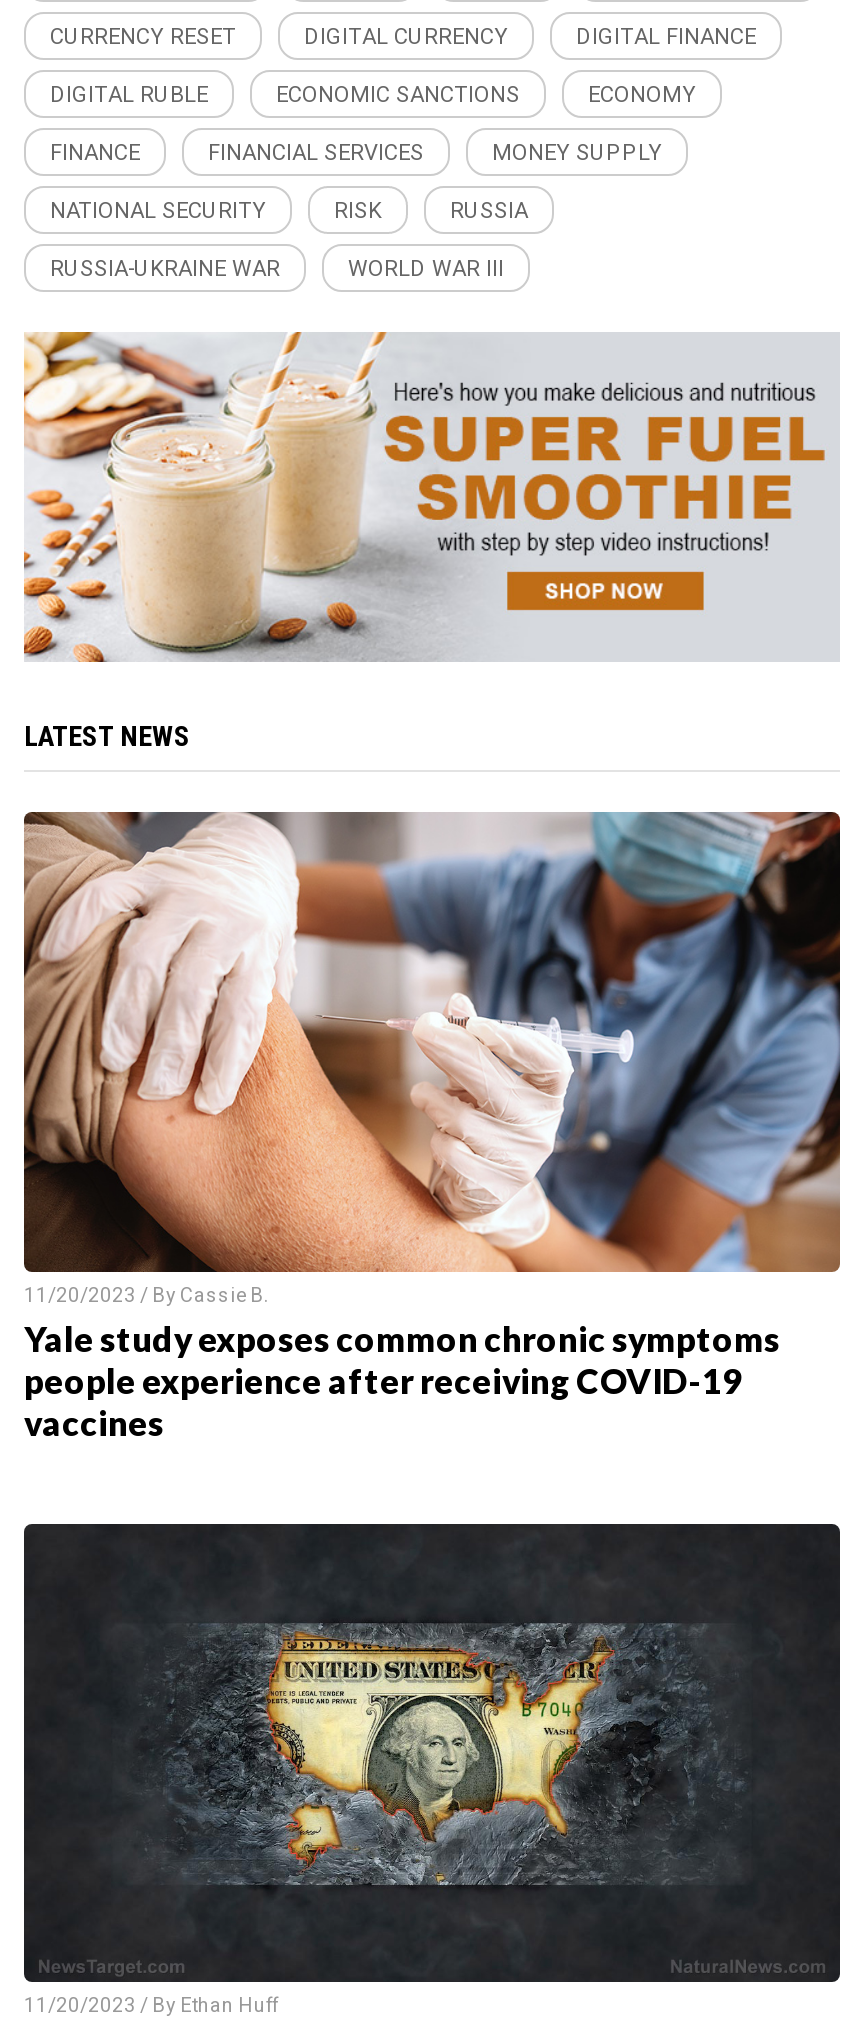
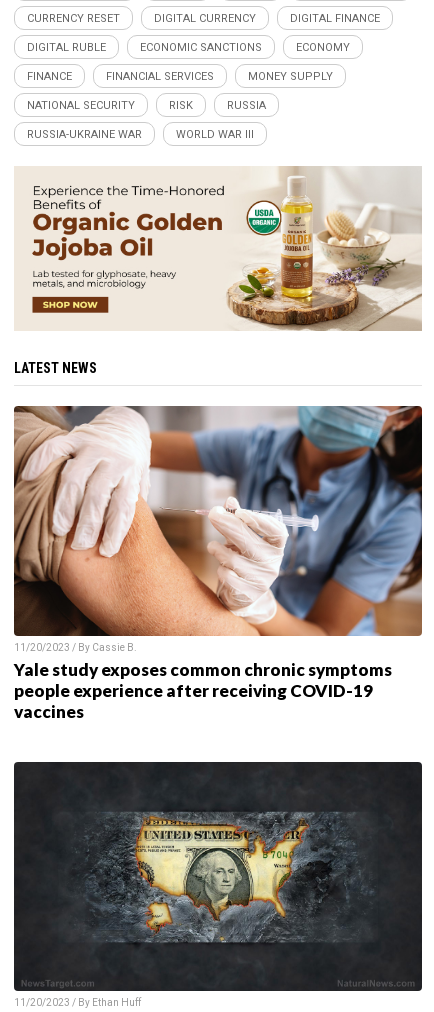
- [image]
+ [image]
